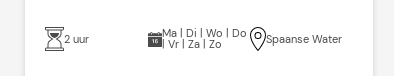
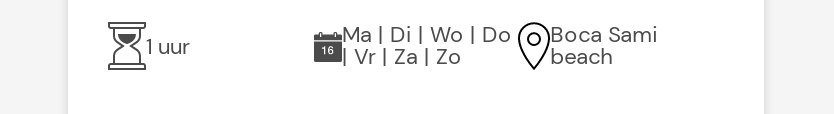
- 2 uur
+ 1 uur

- Spaanse Water
+ Boca Sami
+ beach
